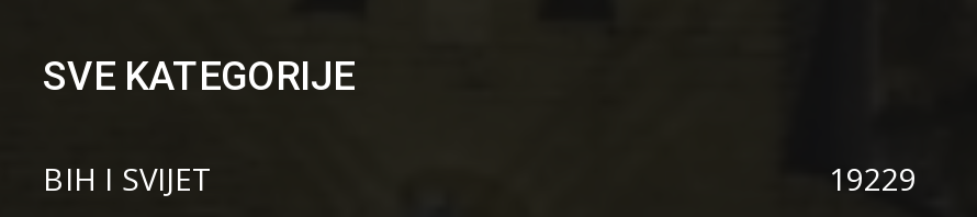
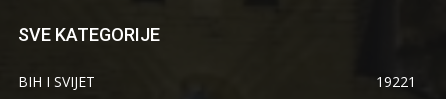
- 19229
+ 19221
